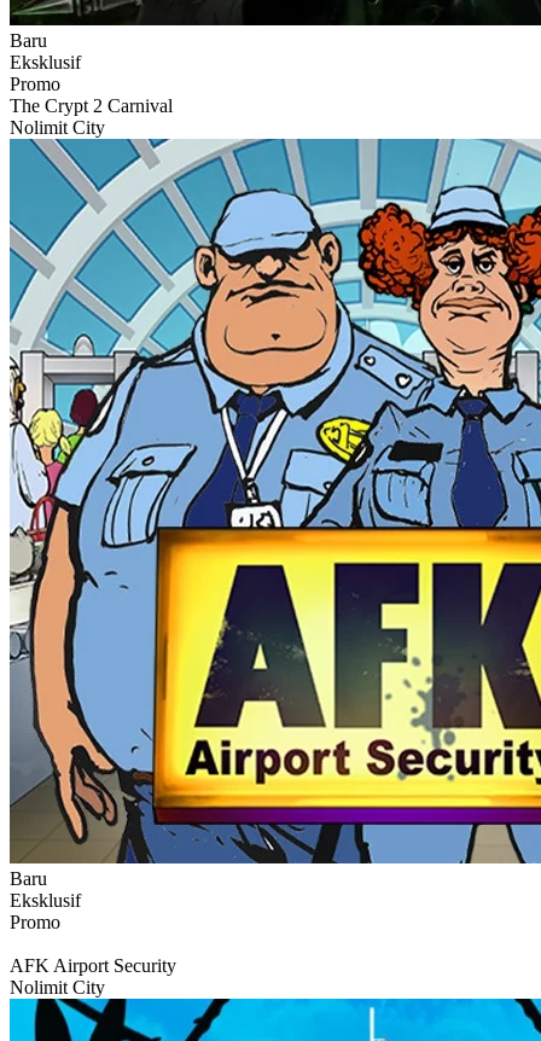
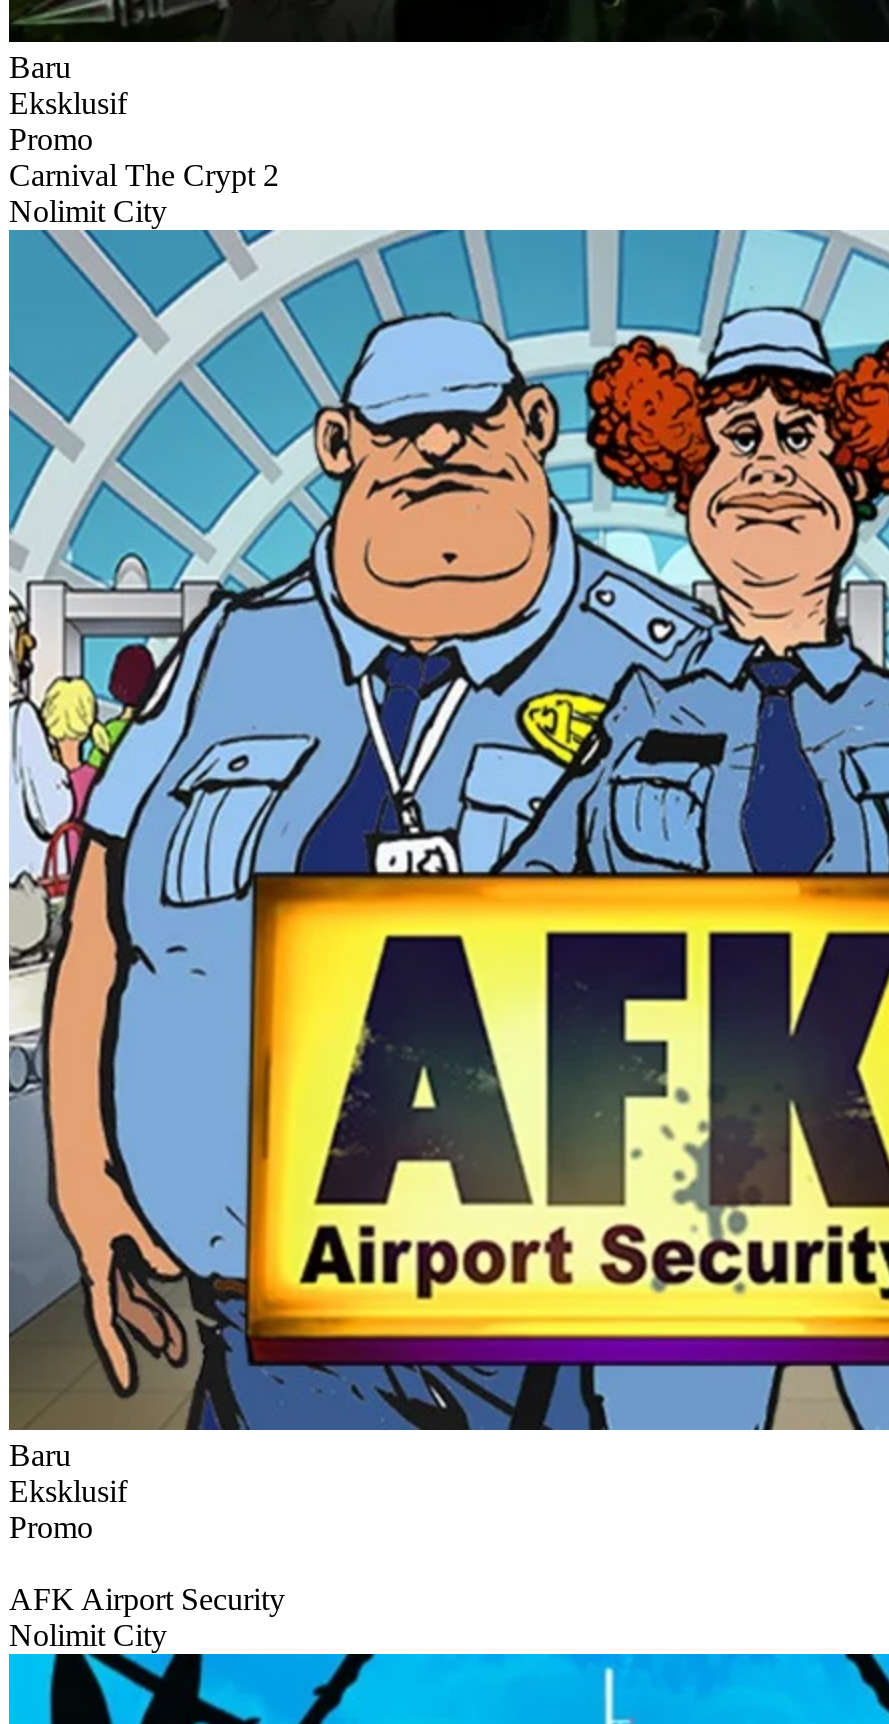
- The Crypt 2 Carnival
+ Carnival The Crypt 2
